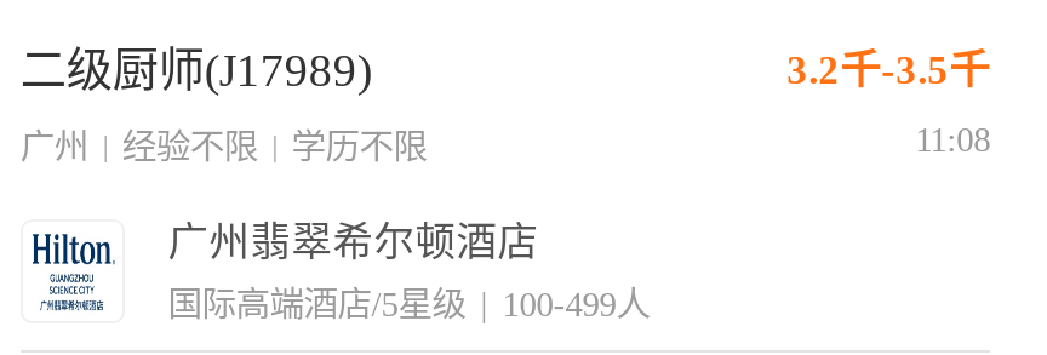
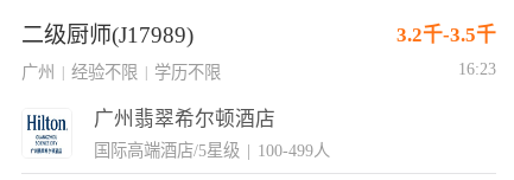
- 11:08
+ 16:23
